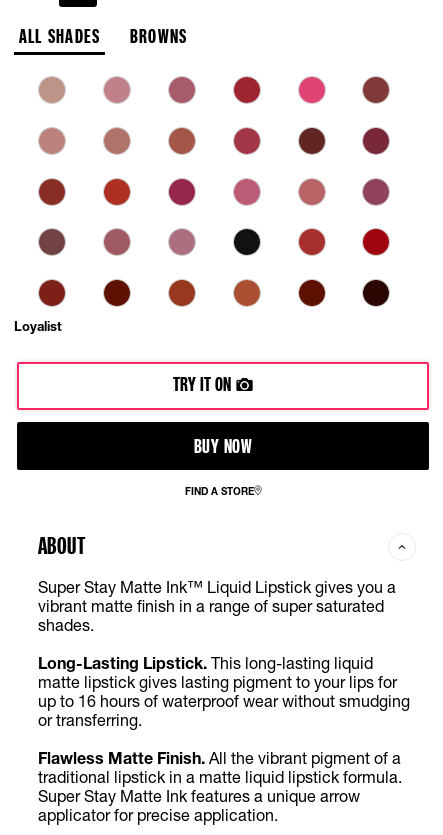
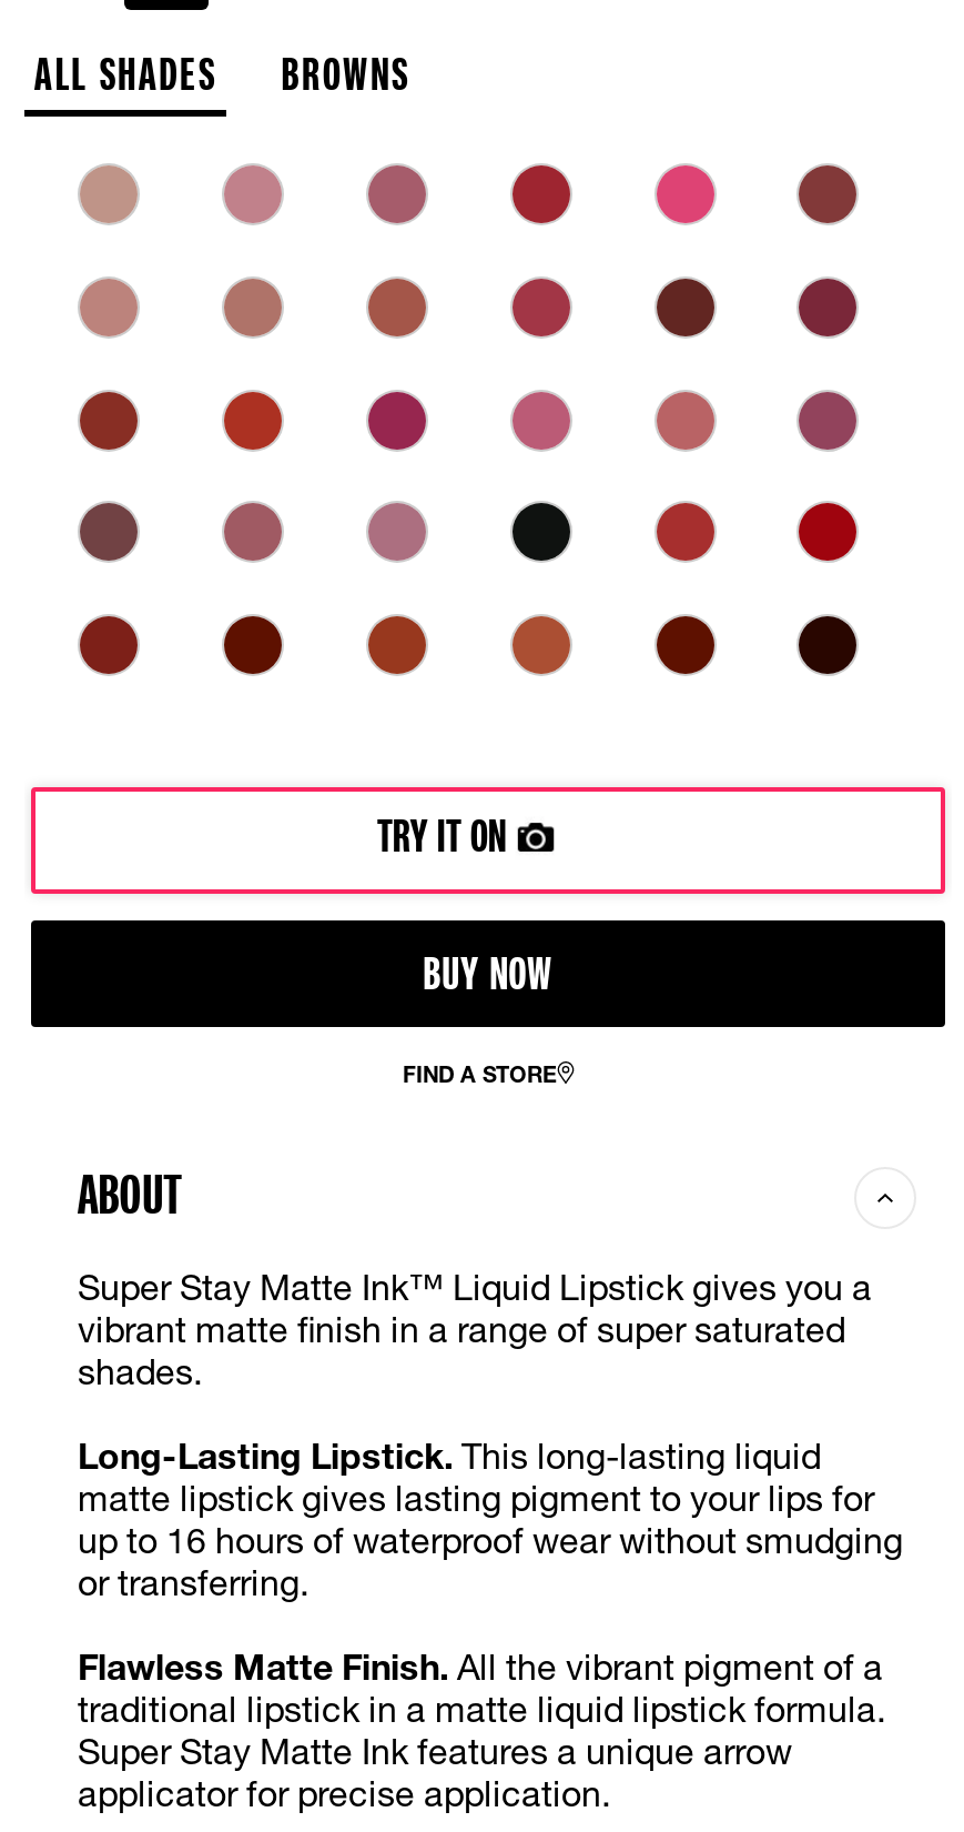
- Loyalist
